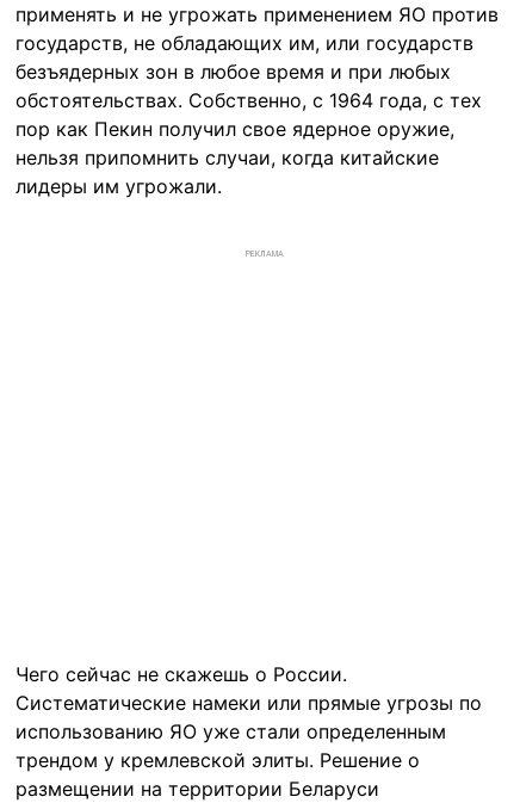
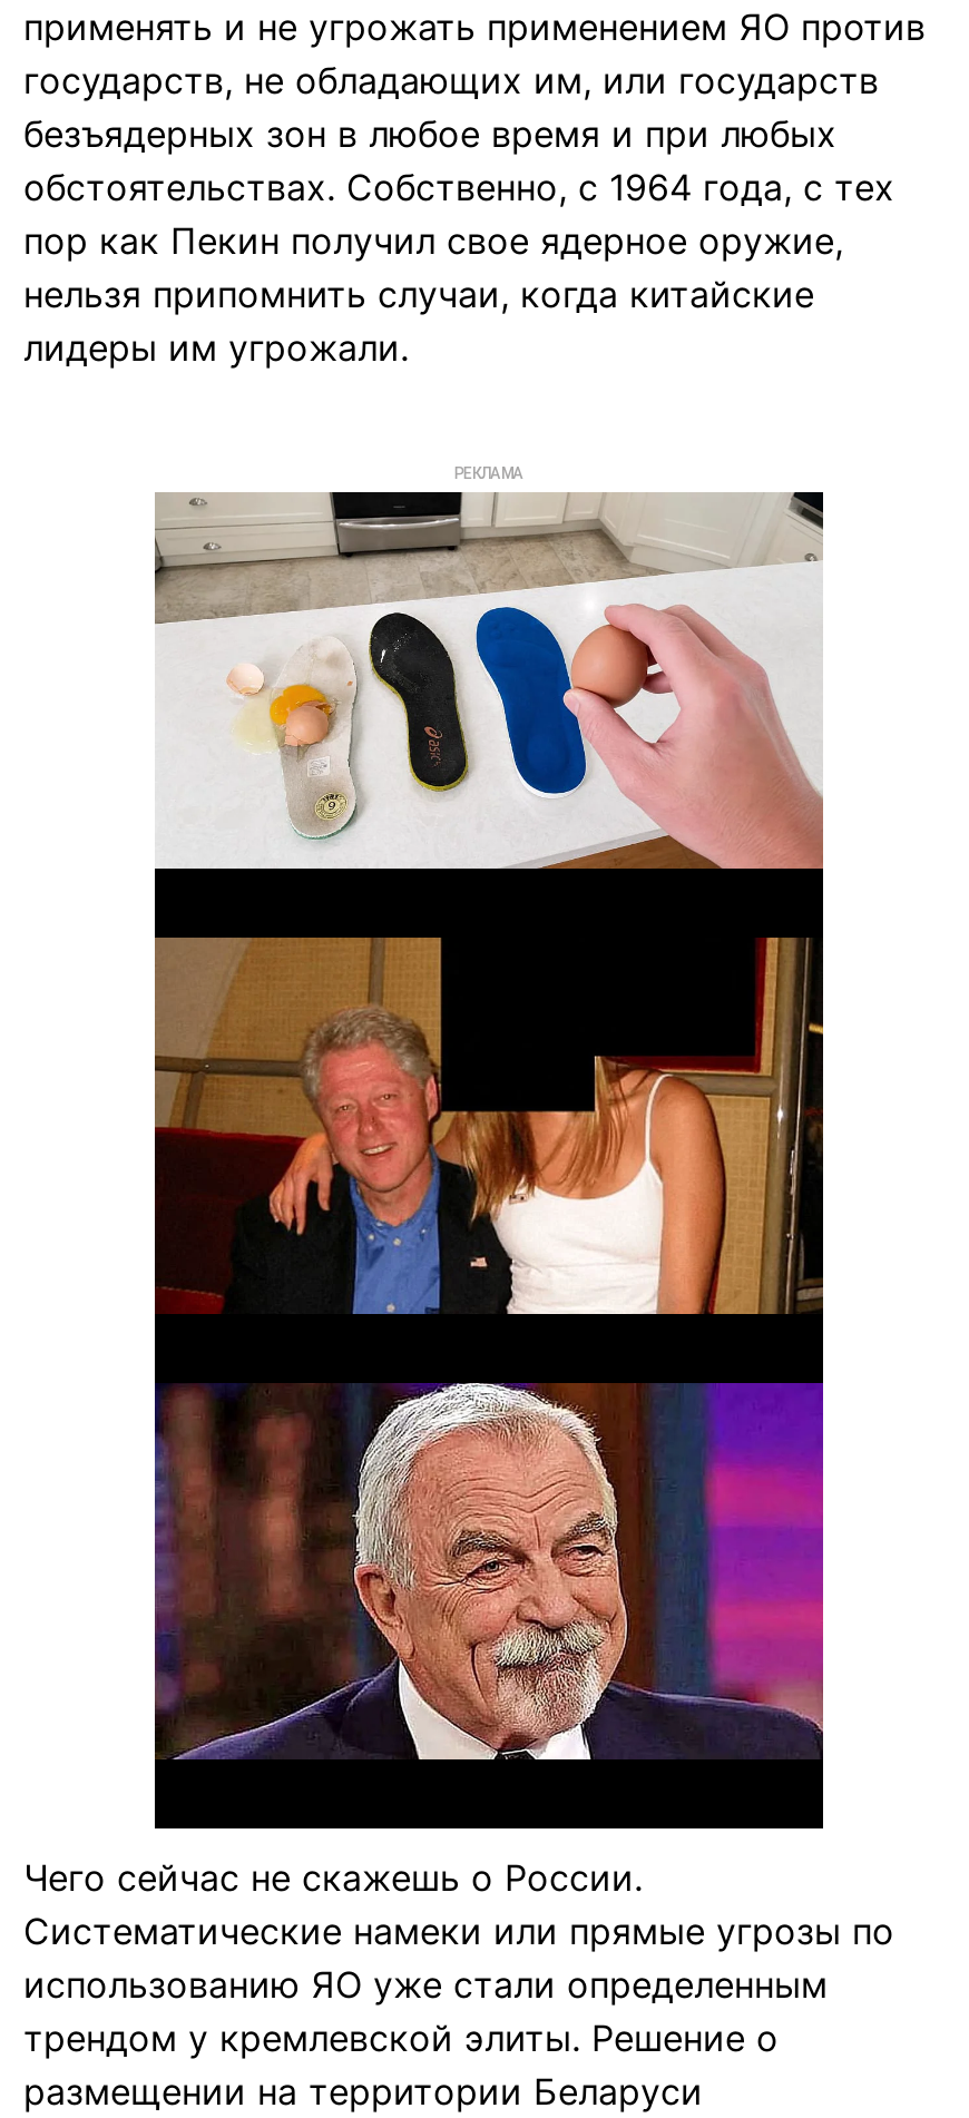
+ [image]
